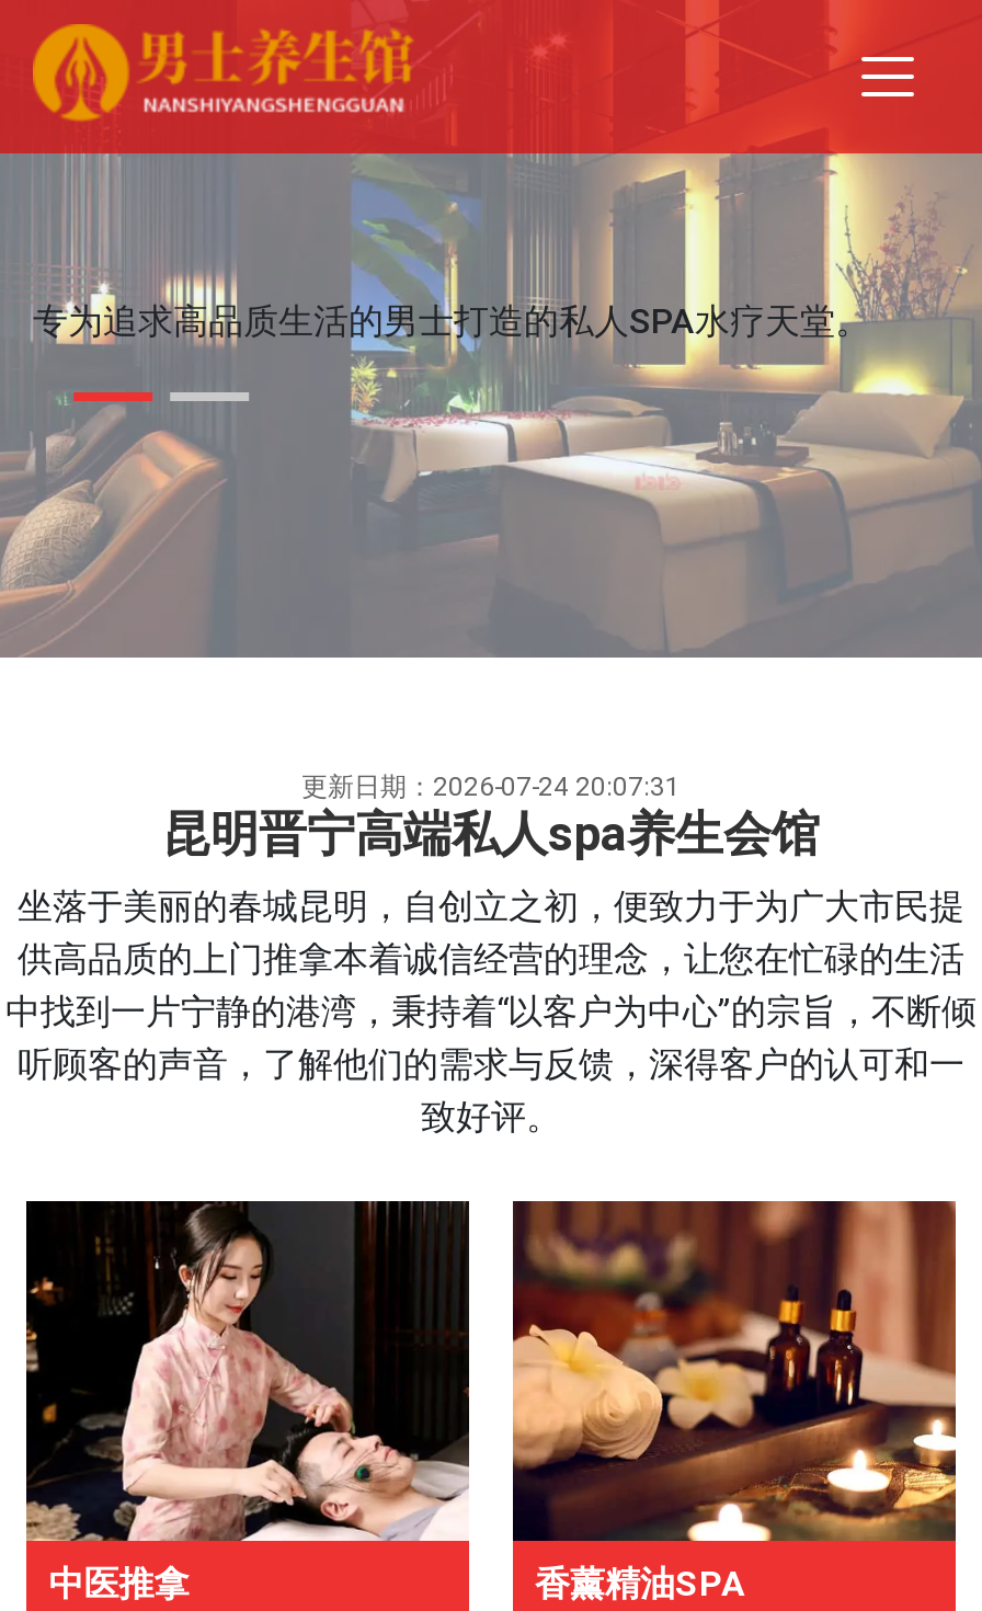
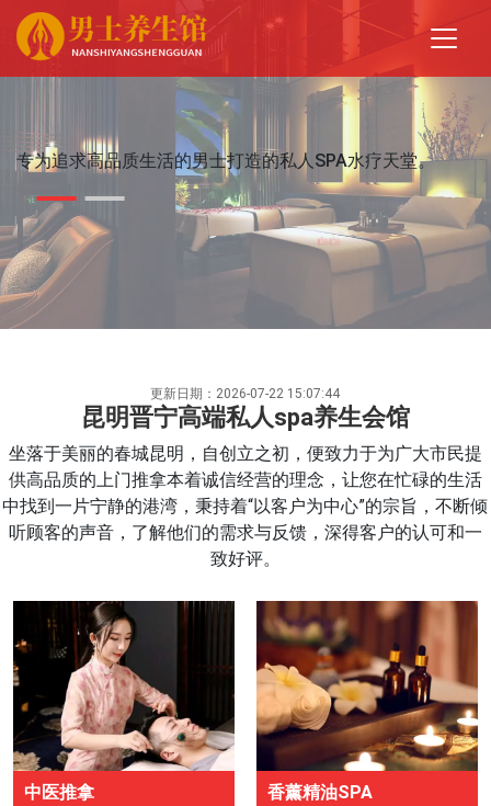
- 更新日期：2026-07-24 20:07:31
+ 更新日期：2026-07-22 15:07:44
